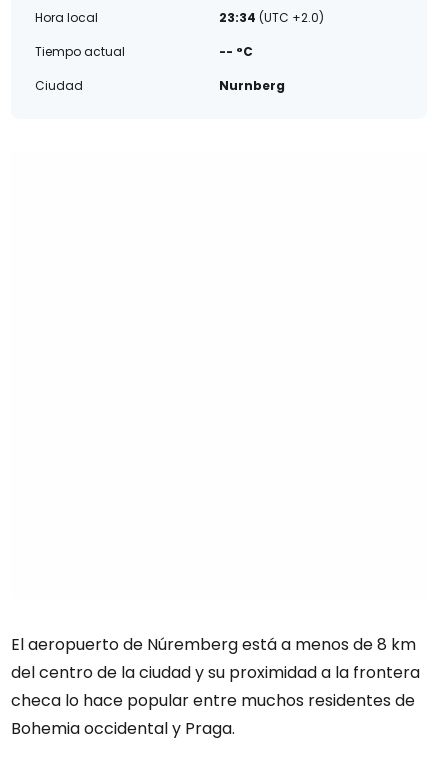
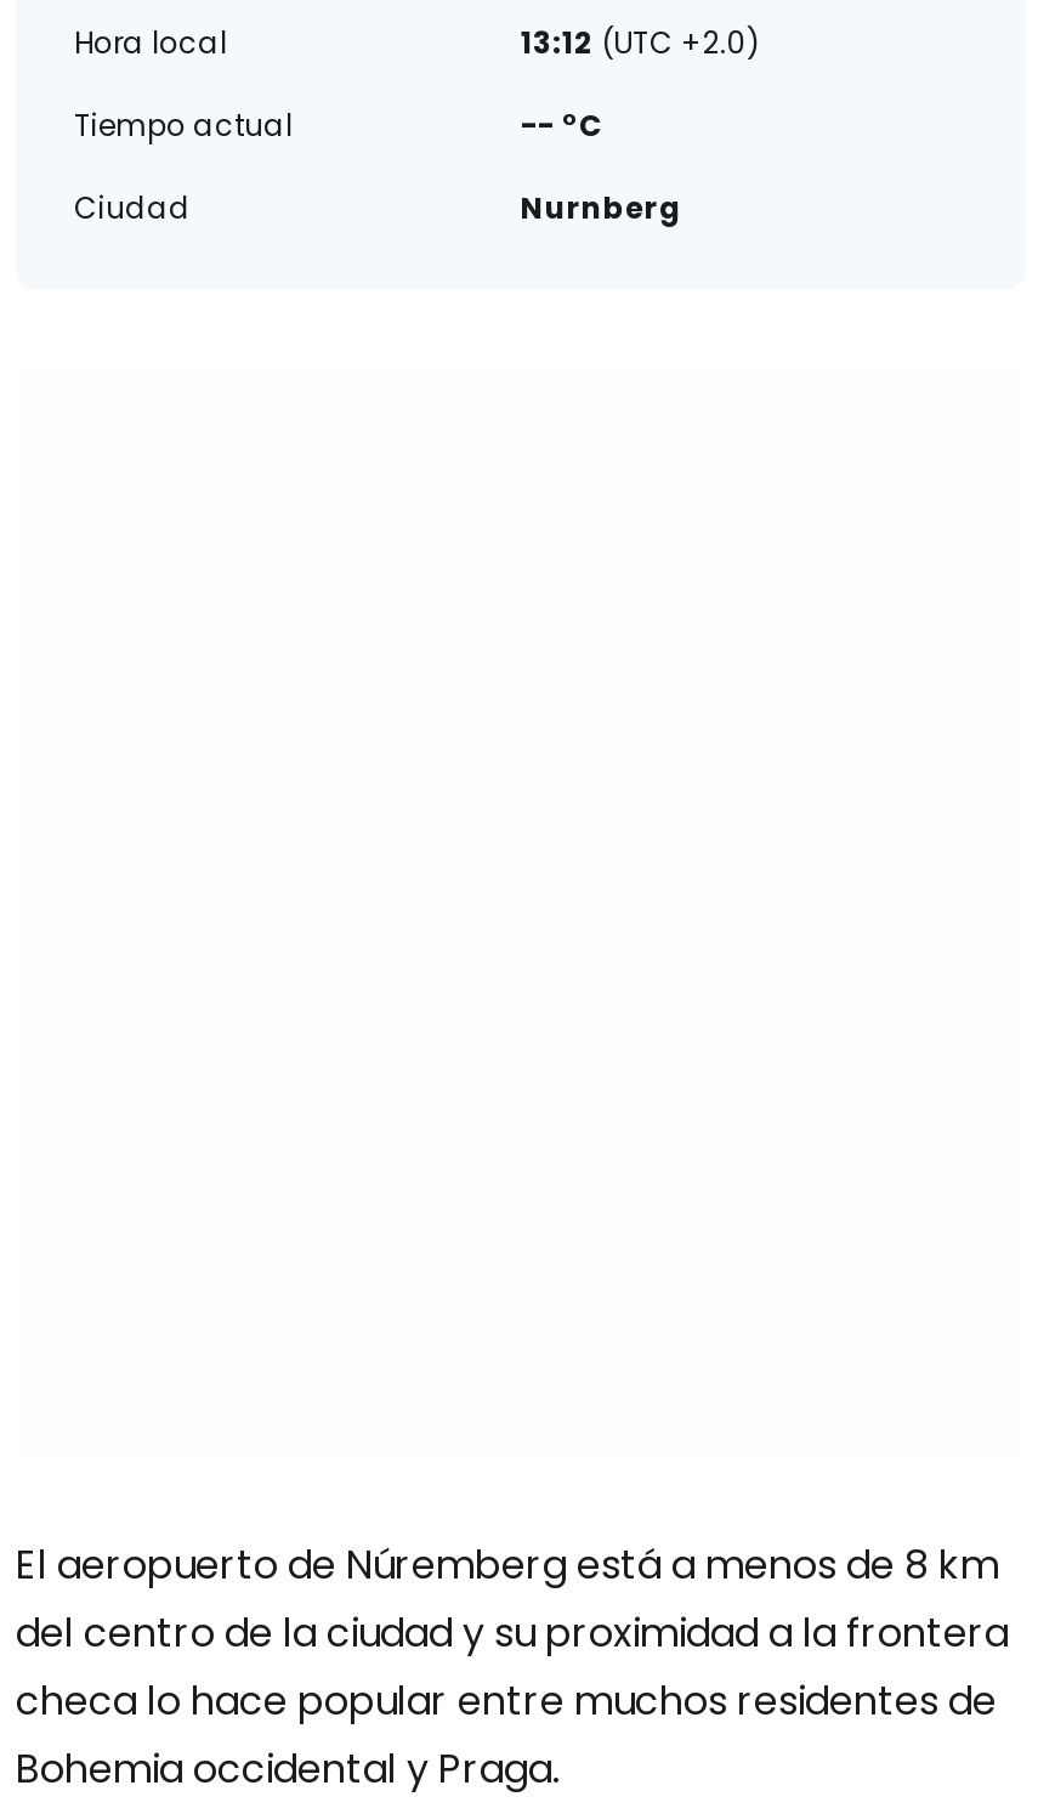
- 23:34 (UTC +2.0)
+ 13:12 (UTC +2.0)
